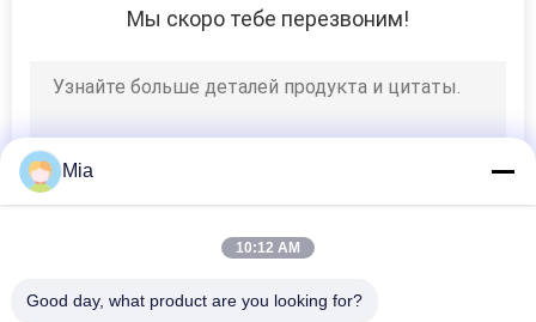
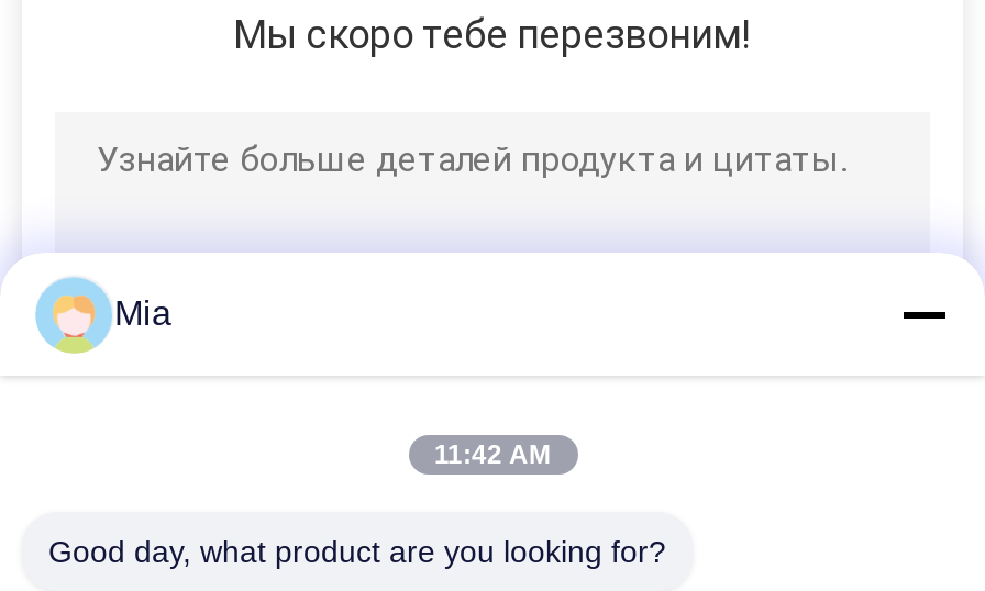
- 10:12 AM
+ 11:42 AM
